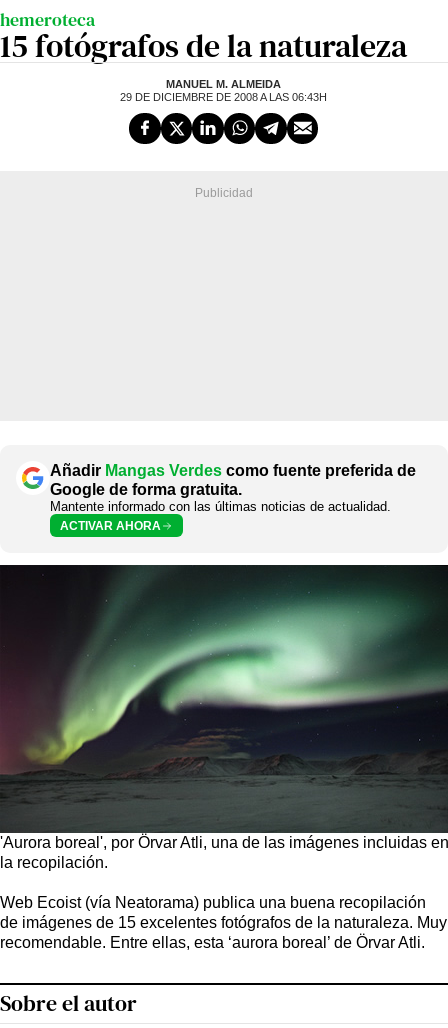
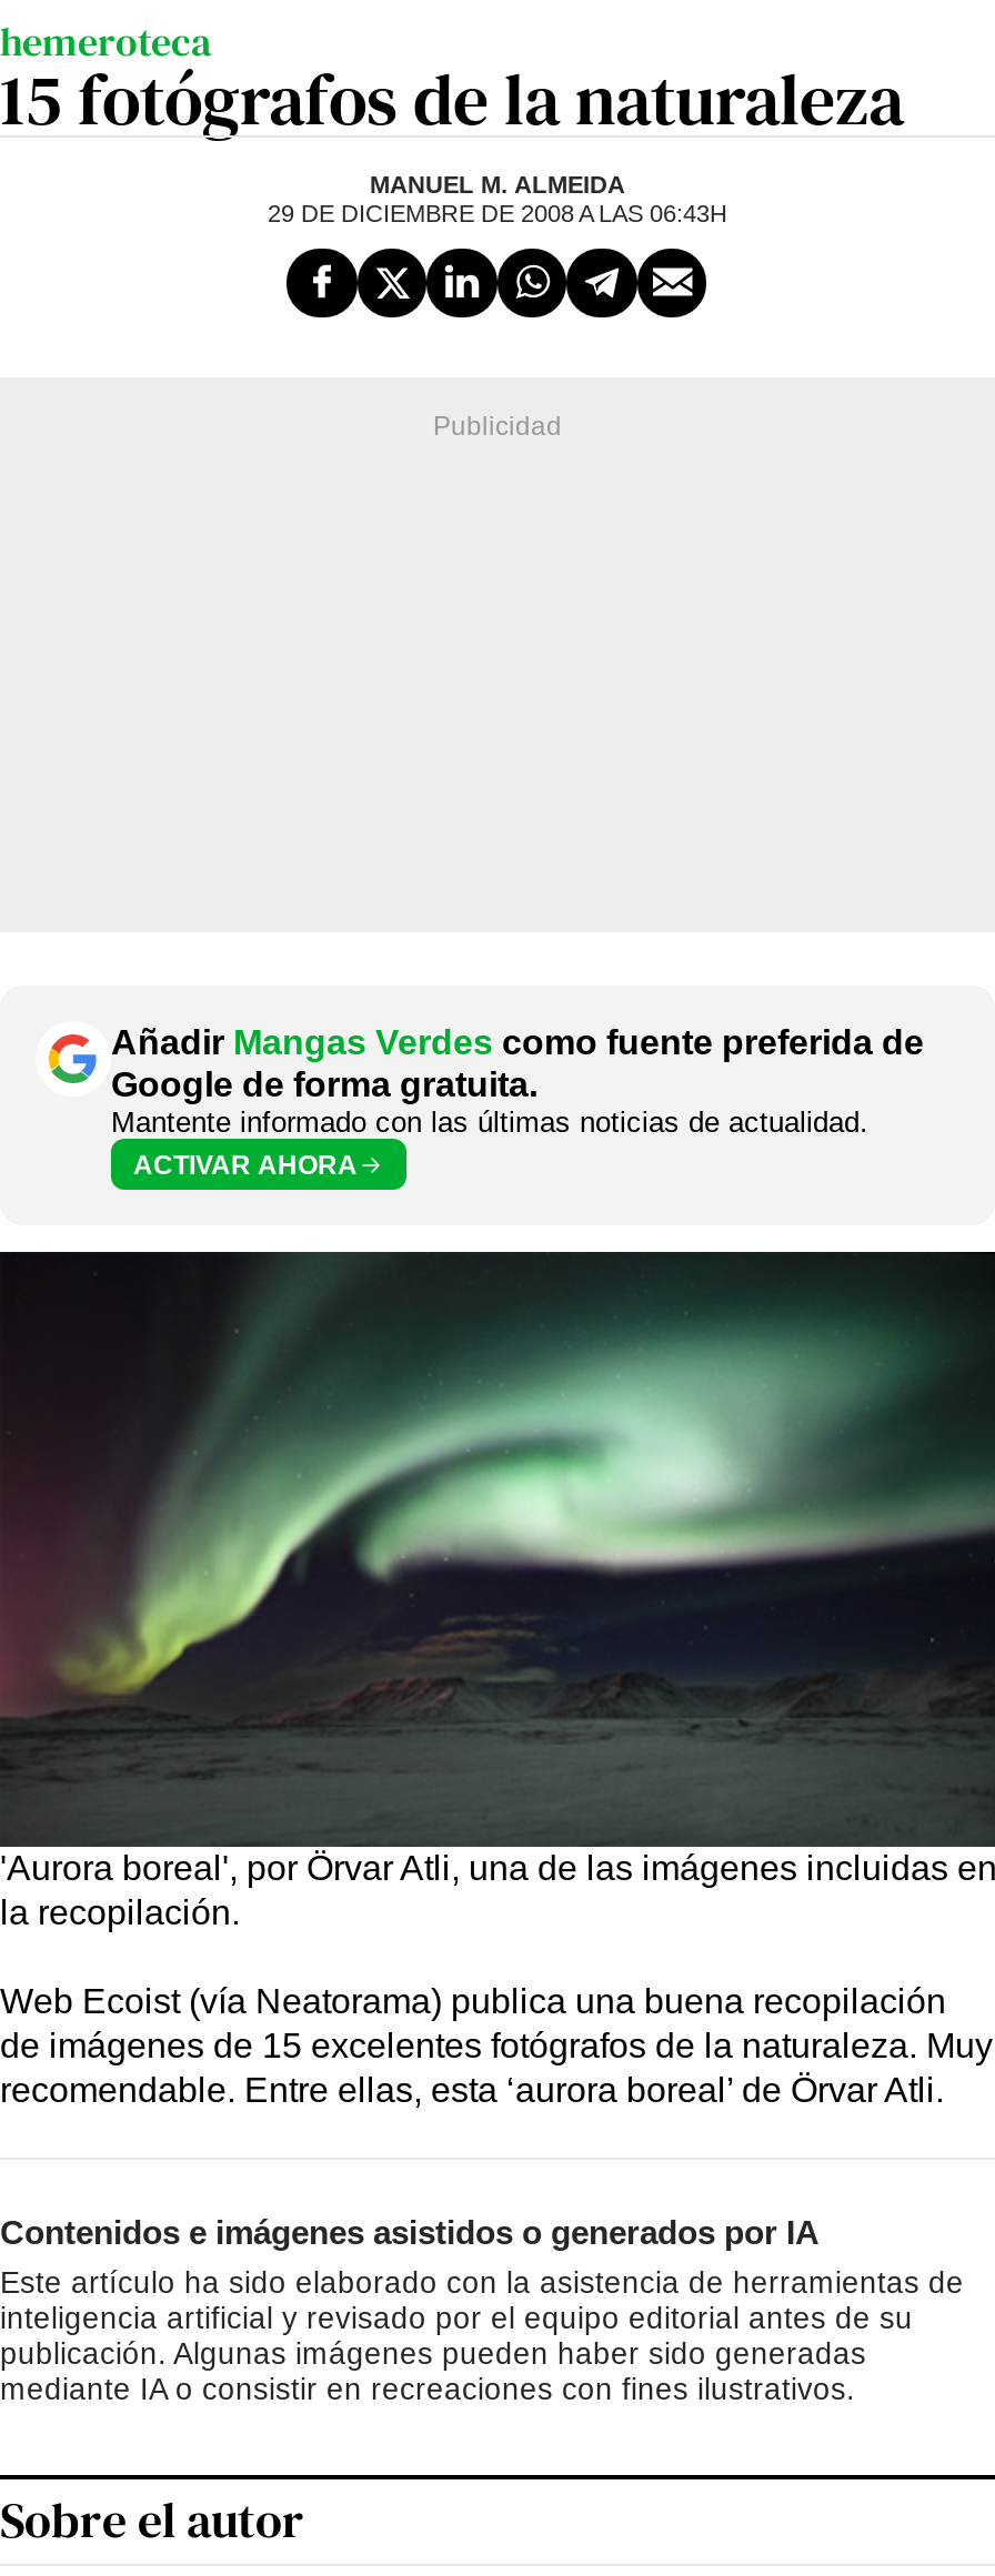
+ Contenidos e imágenes asistidos o generados por IA
+ Este artículo ha sido elaborado con la asistencia de herramientas de
+ inteligencia artificial y revisado por el equipo editorial antes de su
+ publicación. Algunas imágenes pueden haber sido generadas
+ mediante IA o consistir en recreaciones con fines ilustrativos.
